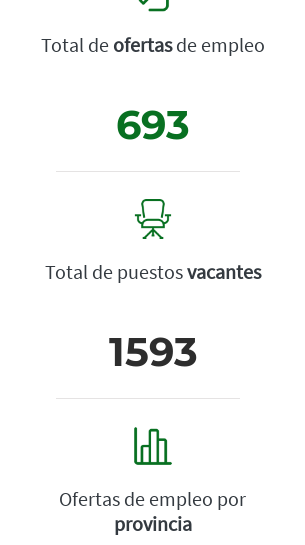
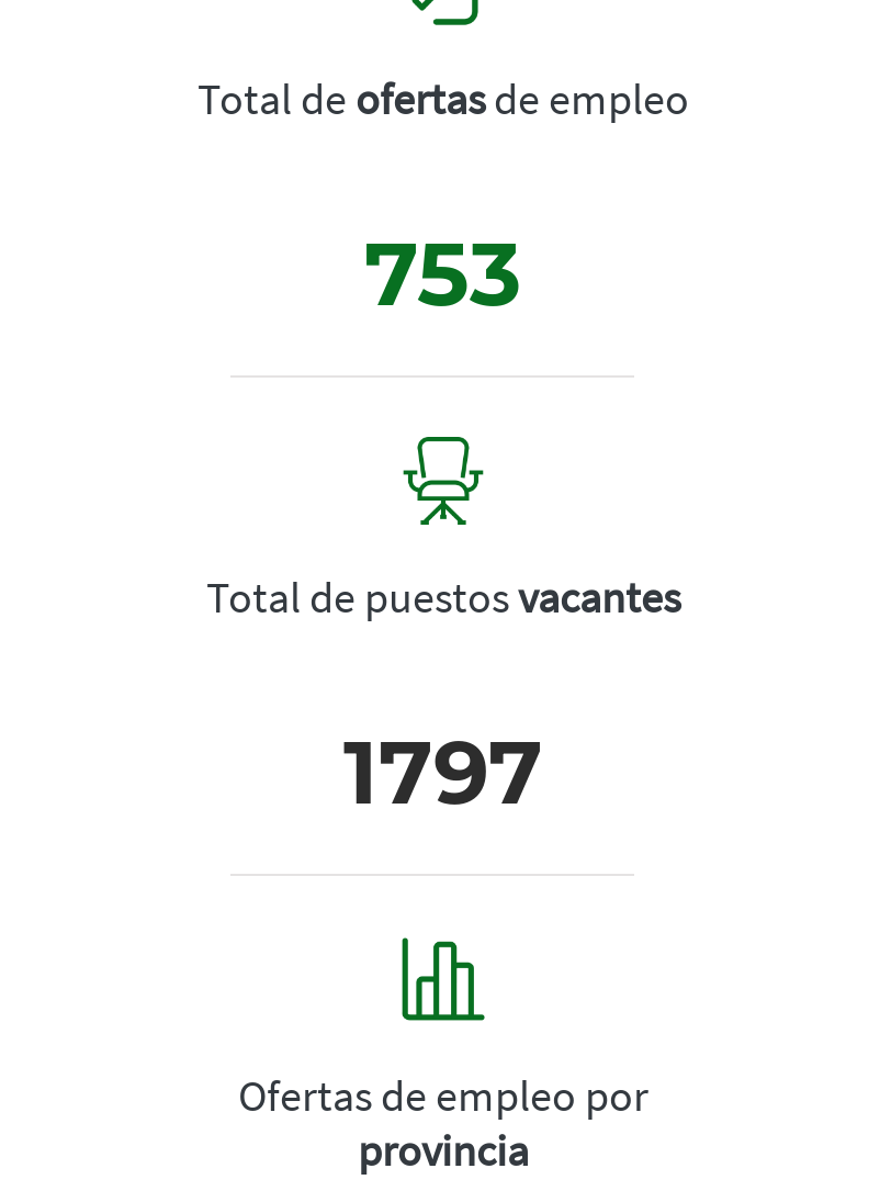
- 693
+ 753

- 1593
+ 1797
